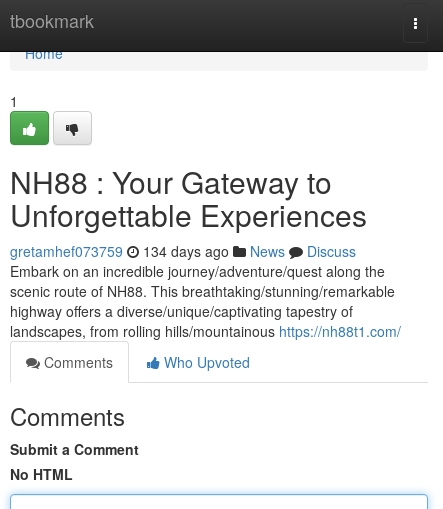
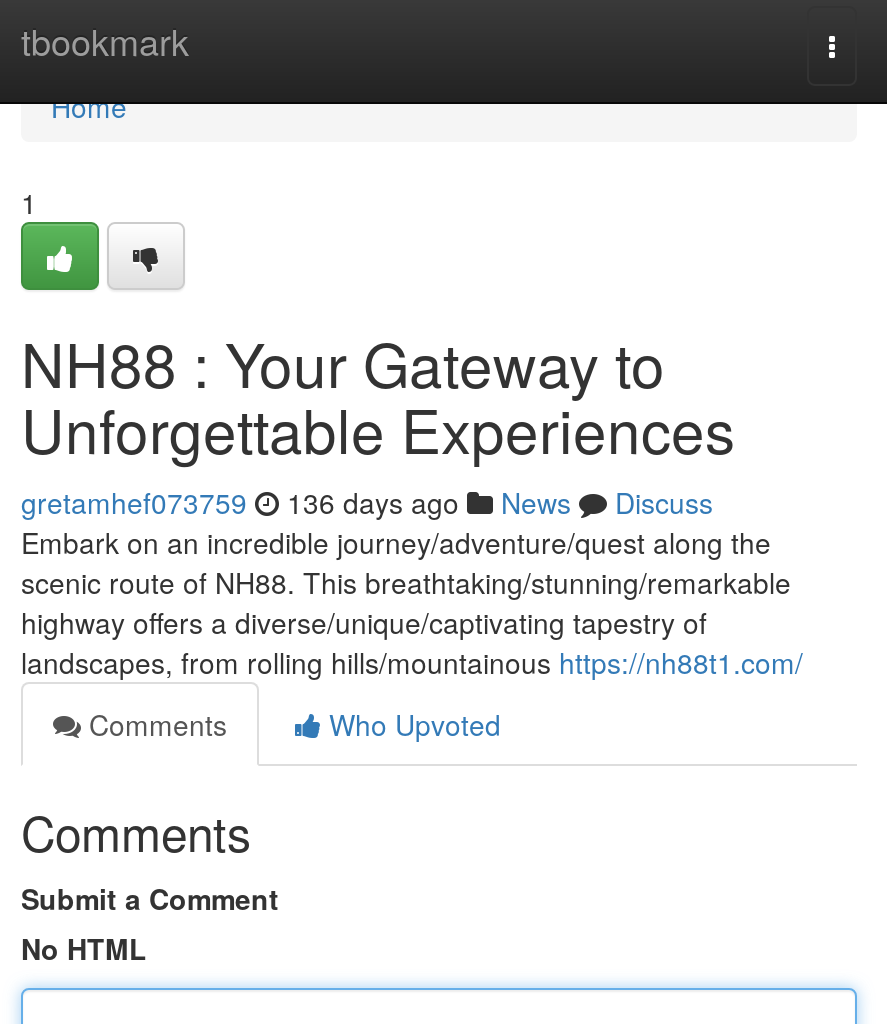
- gretamhef073759 134 days ago News Discuss
+ gretamhef073759 136 days ago News Discuss
